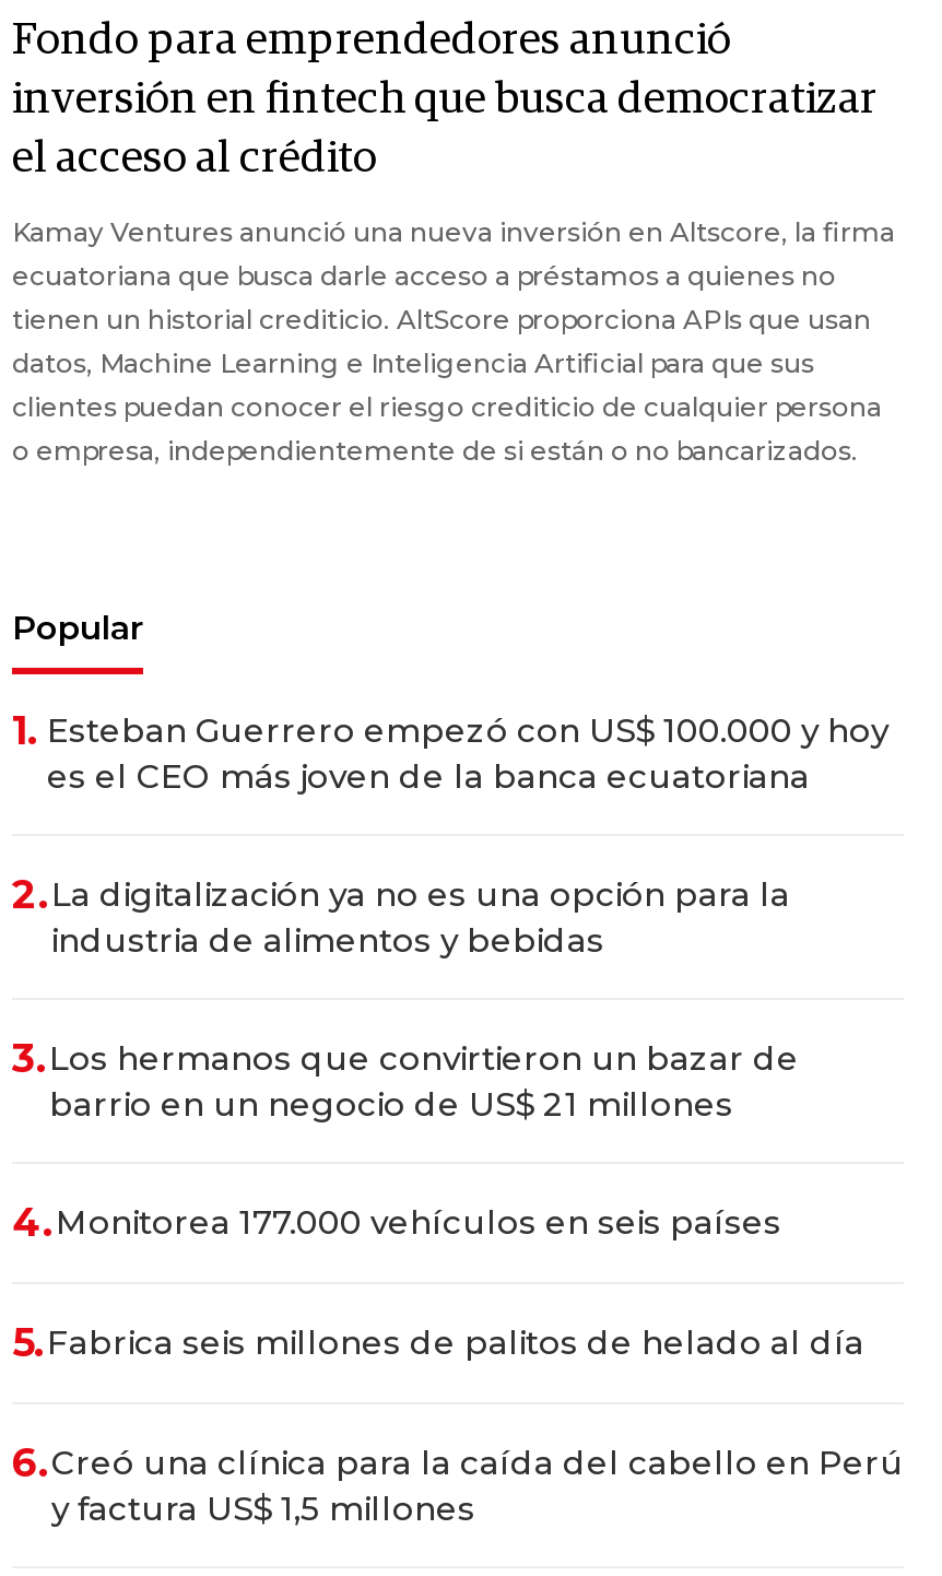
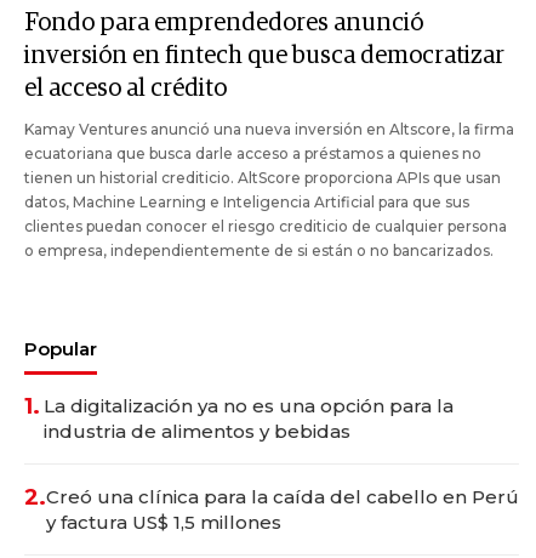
- 1. Esteban Guerrero empezó con US$ 100.000 y hoy
- es el CEO más joven de la banca ecuatoriana
- 2.La digitalización ya no es una opción para la
+ 1. La digitalización ya no es una opción para la

- 3.Los hermanos que convirtieron un bazar de
- barrio en un negocio de US$ 21 millones
- 4.Monitorea 177.000 vehículos en seis países
- 5.Fabrica seis millones de palitos de helado al día
- 6.Creó una clínica para la caída del cabello en Perú
+ 2.Creó una clínica para la caída del cabello en Perú
